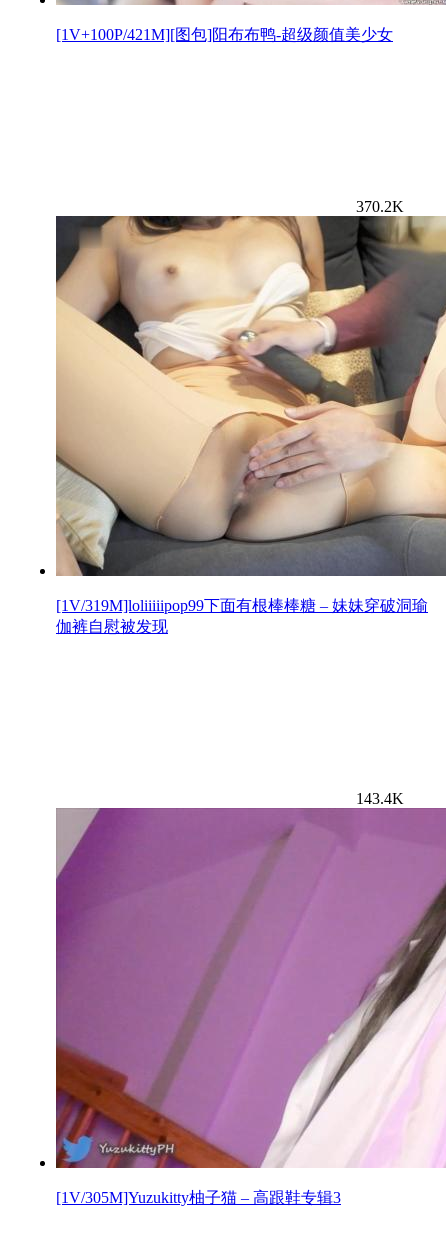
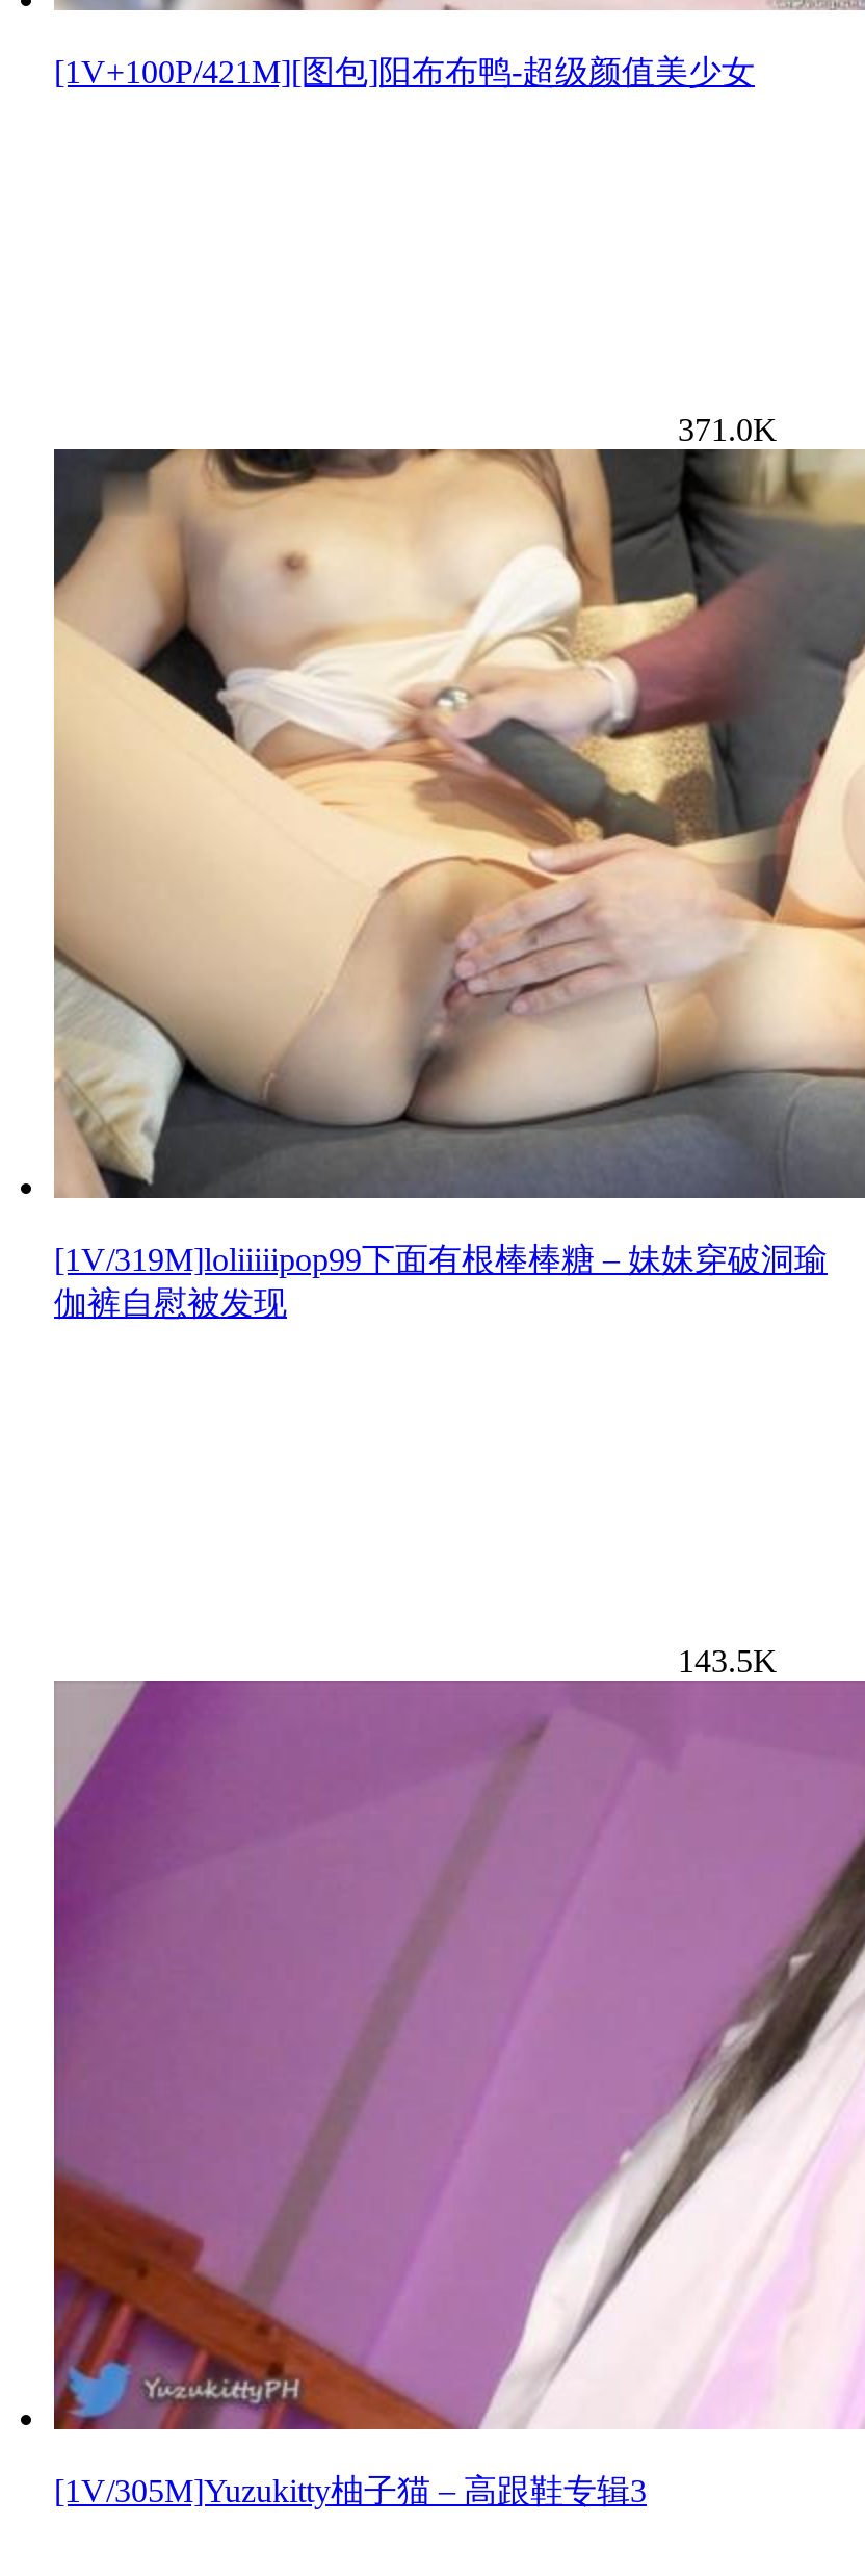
- 370.2K
+ 371.0K

- 143.4K
+ 143.5K
